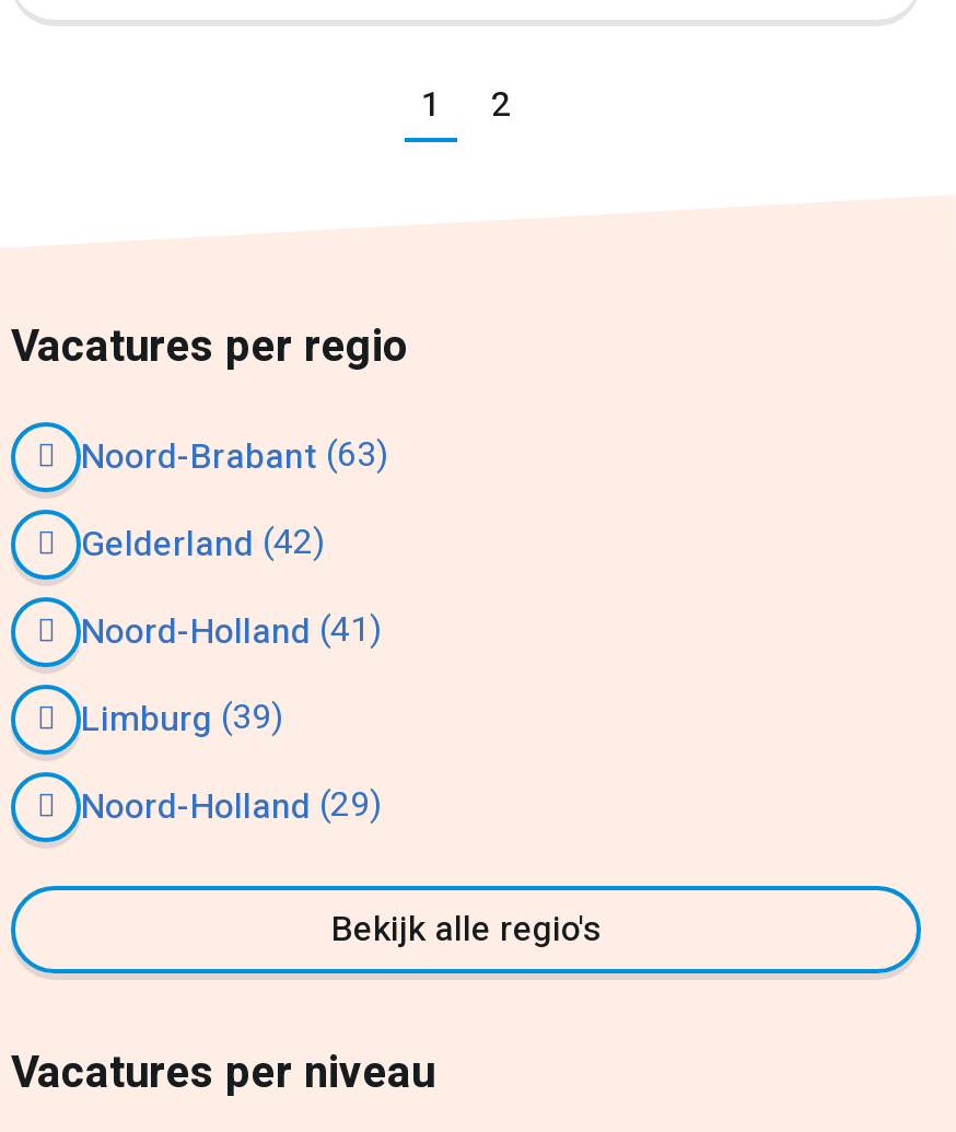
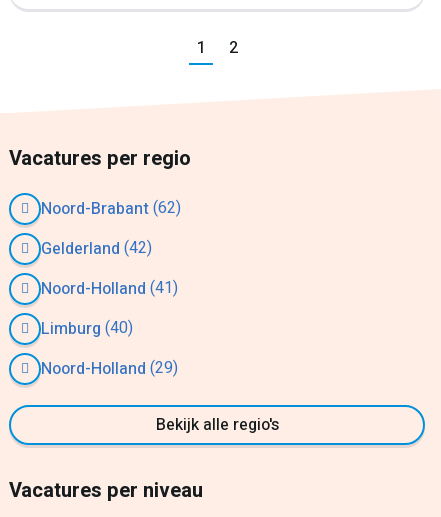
- Noord-Brabant (63)
+ Noord-Brabant (62)

- Limburg (39)
+ Limburg (40)
